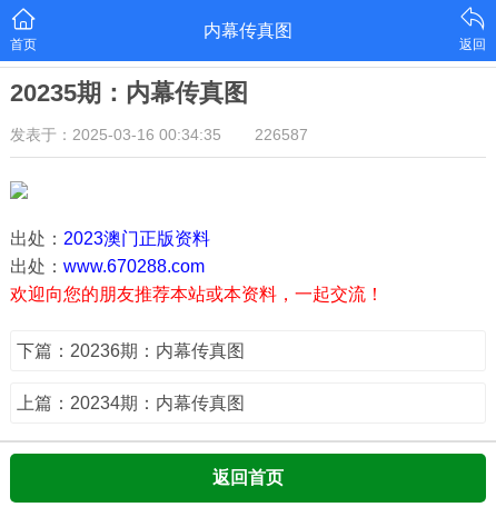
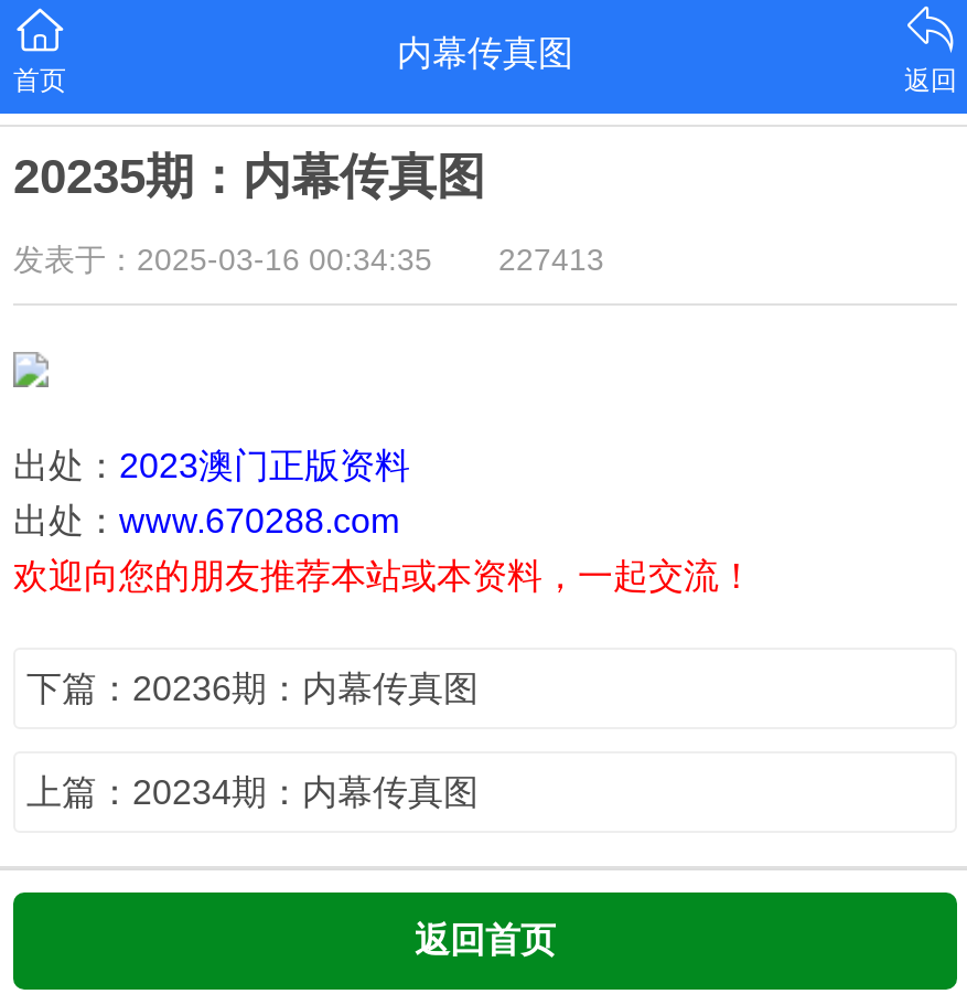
- 发表于：2025-03-16 00:34:35 226587
+ 发表于：2025-03-16 00:34:35 227413
